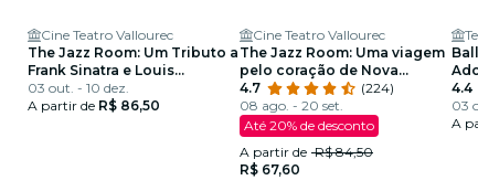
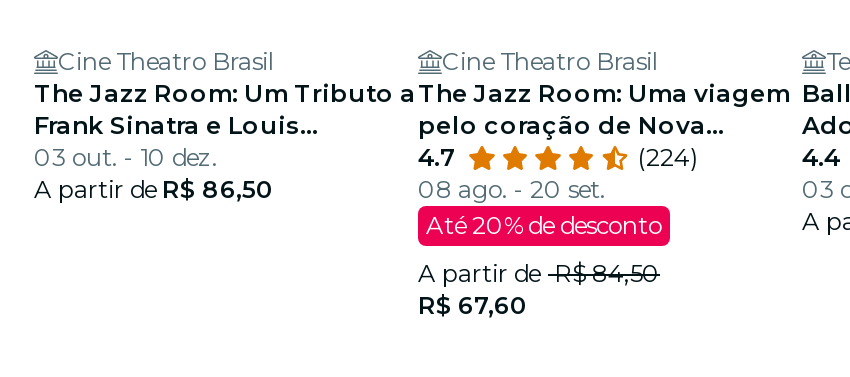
- Cine Teatro Vallourec
+ Cine Theatro Brasil

- Cine Teatro Vallourec
+ Cine Theatro Brasil
